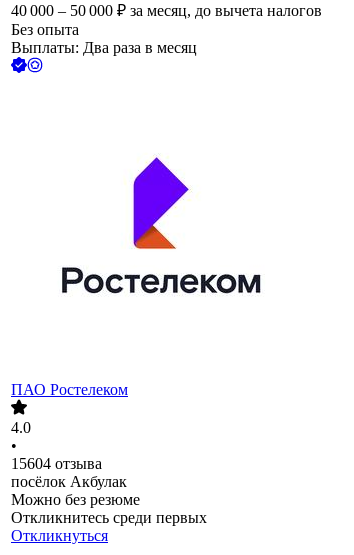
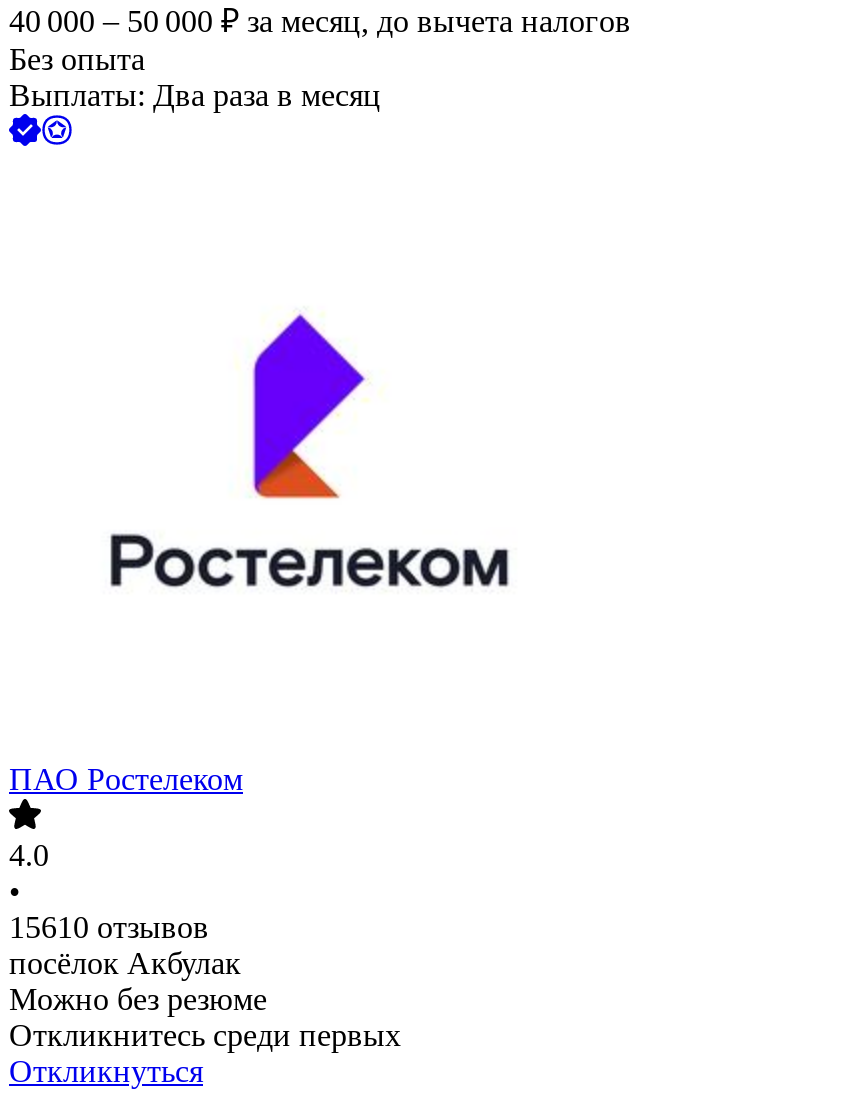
- 15604 отзыва
+ 15610 отзывов
